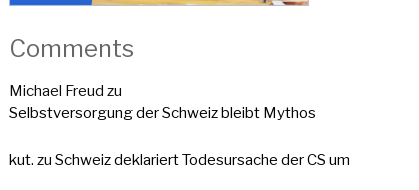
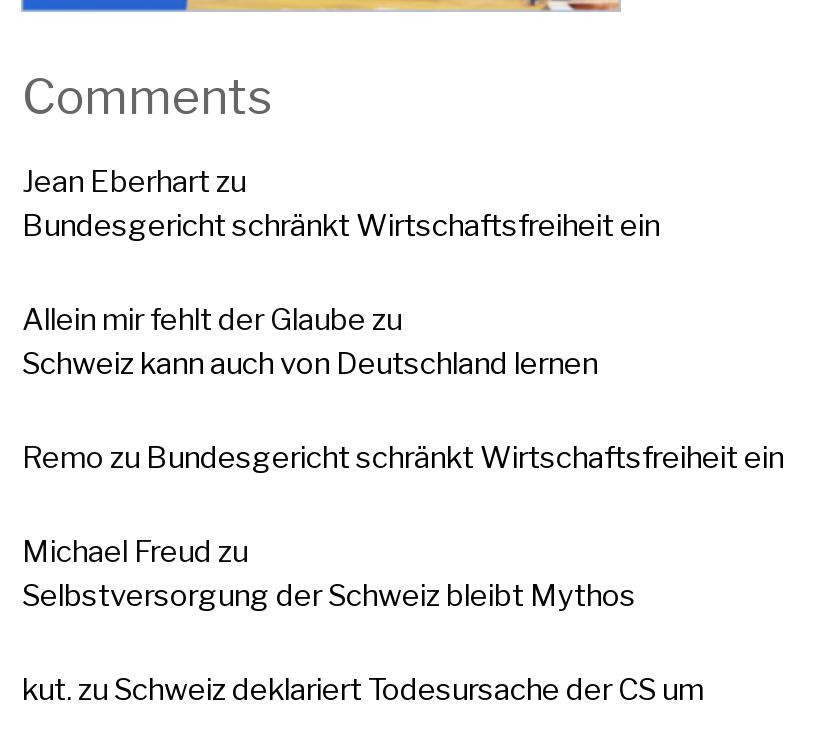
+ Jean Eberhart zu
+ Bundesgericht schränkt Wirtschaftsfreiheit ein
+ Allein mir fehlt der Glaube zu
+ Schweiz kann auch von Deutschland lernen
+ Remo zu Bundesgericht schränkt Wirtschaftsfreiheit ein
